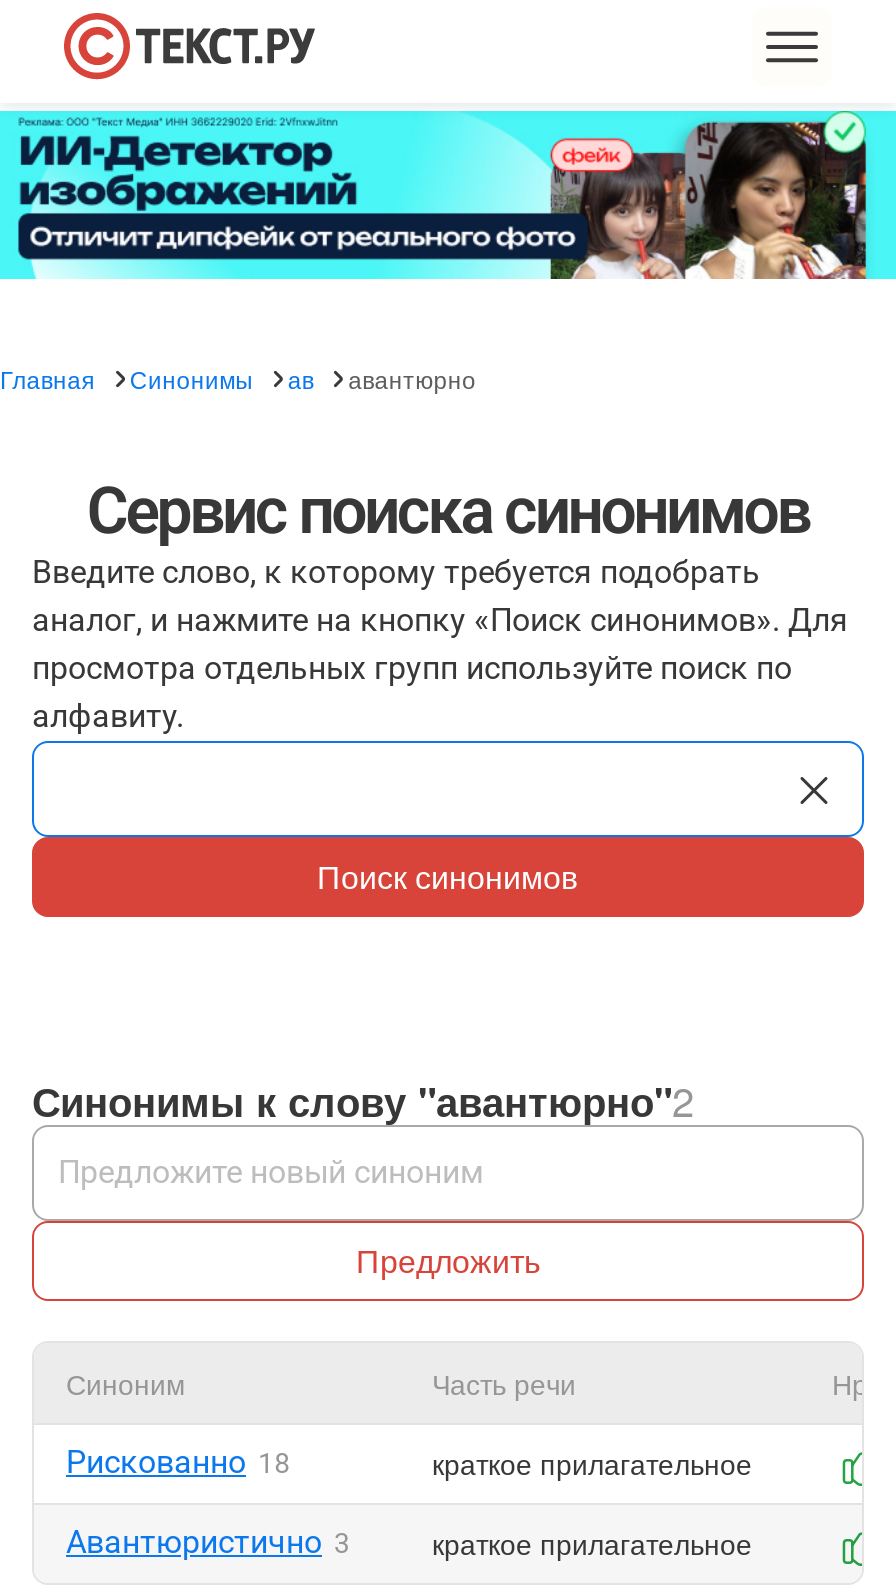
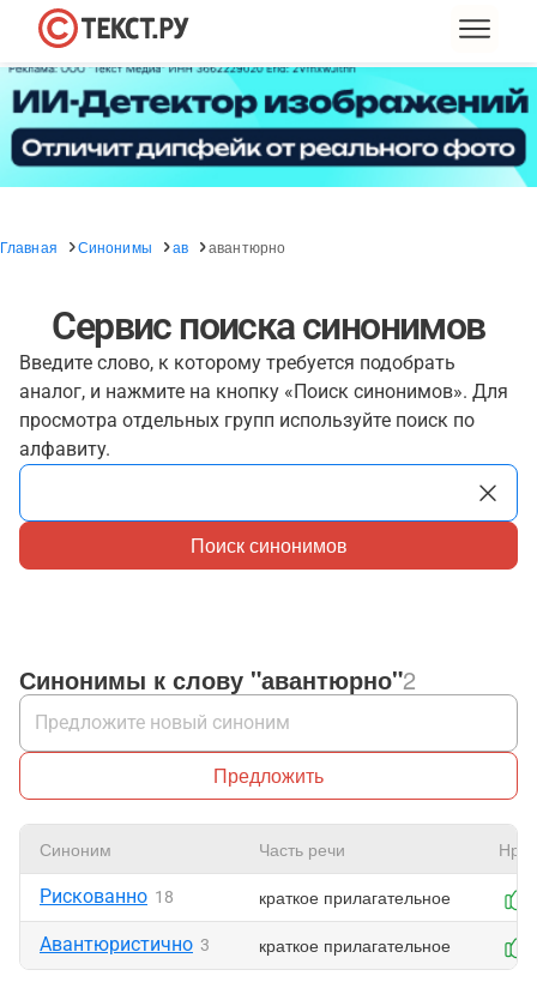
- [image]
+ [image]
